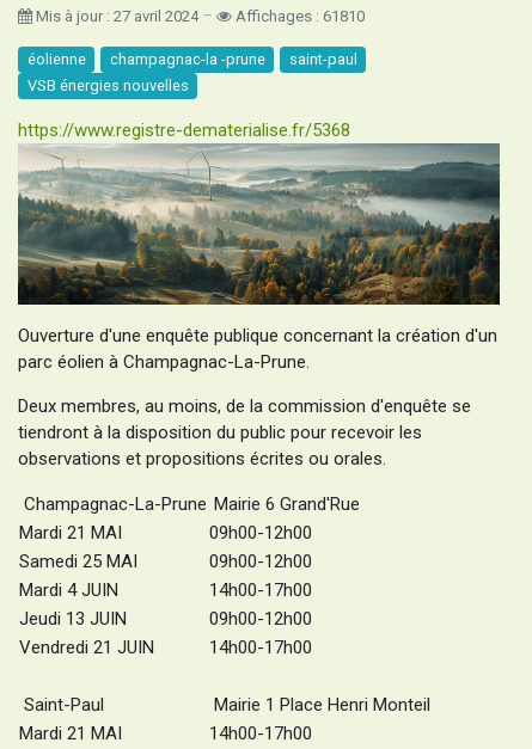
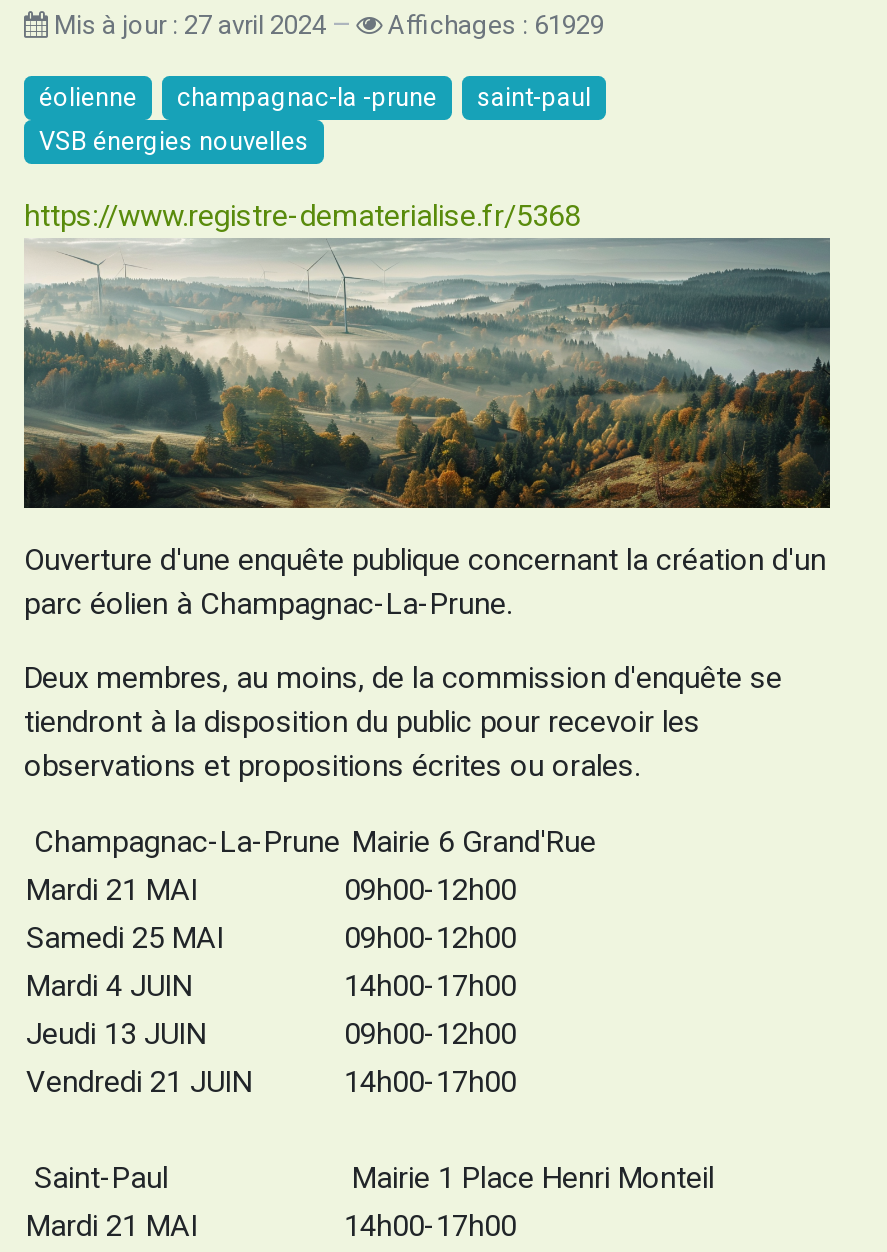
- Mis à jour : 27 avril 2024 Affichages : 61810
+ Mis à jour : 27 avril 2024 Affichages : 61929
